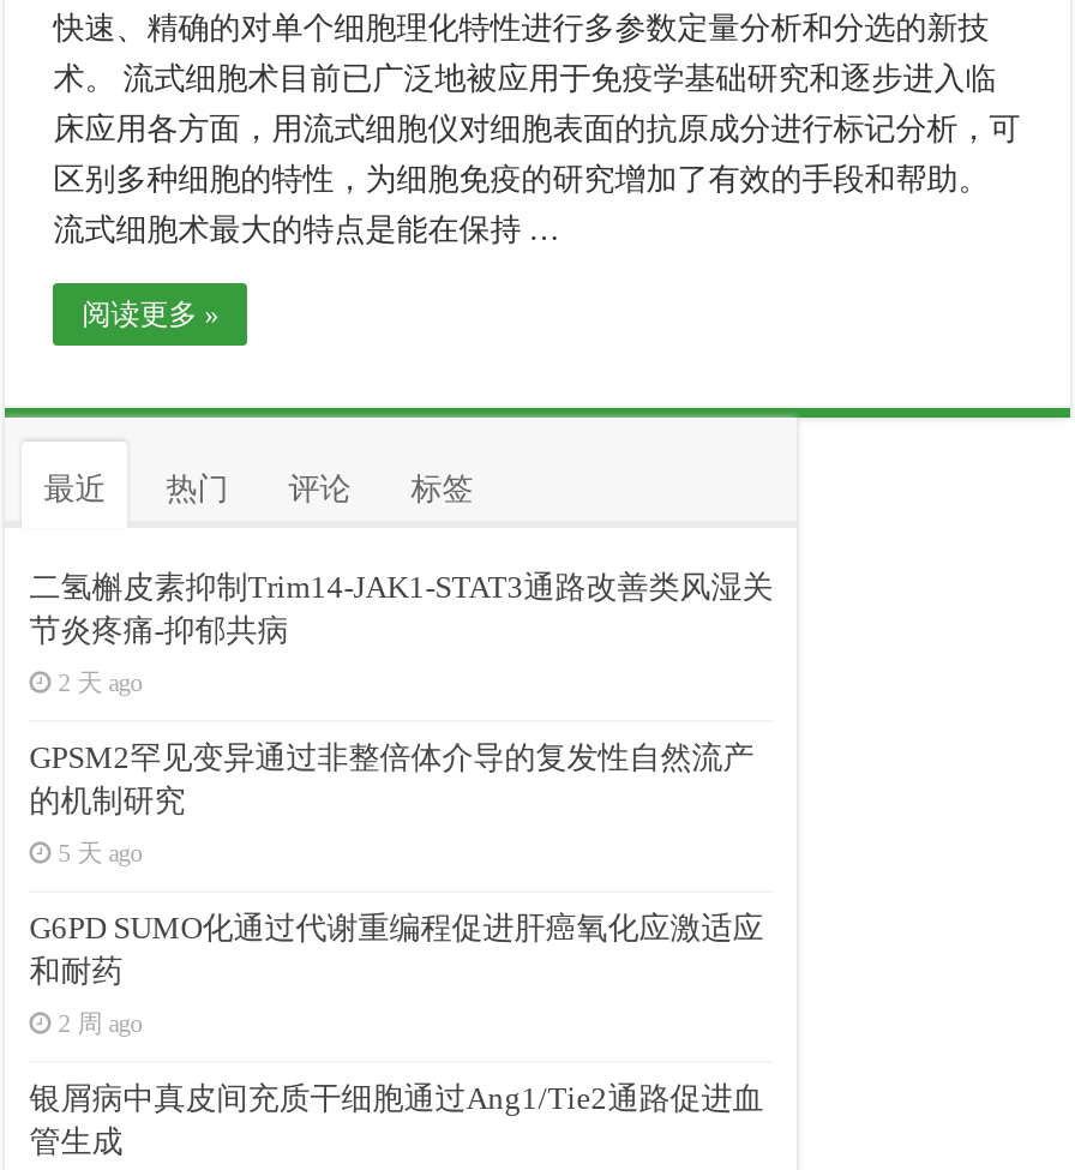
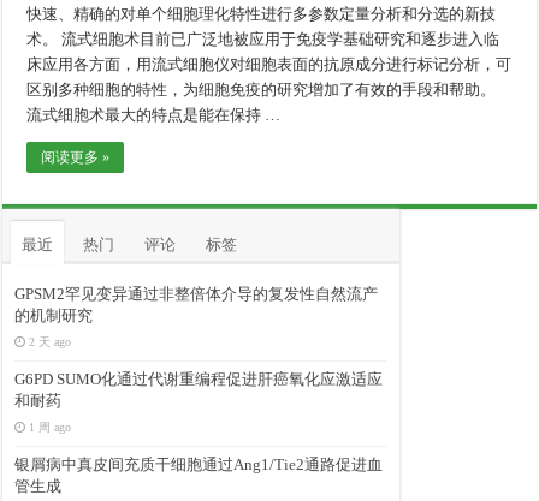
- 二氢槲皮素抑制Trim14-JAK1-STAT3通路改善类风湿关
- 节炎疼痛-抑郁共病
- 2 天 ago

- 5 天 ago
+ 2 天 ago

- 2 周 ago
+ 1 周 ago
